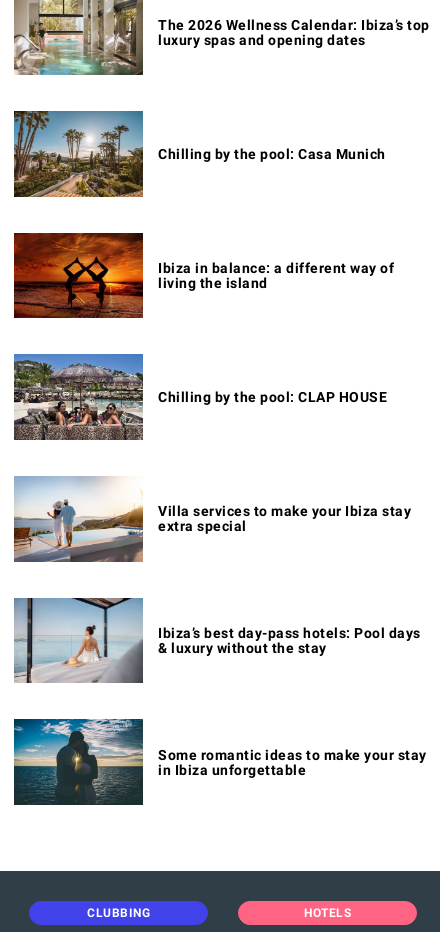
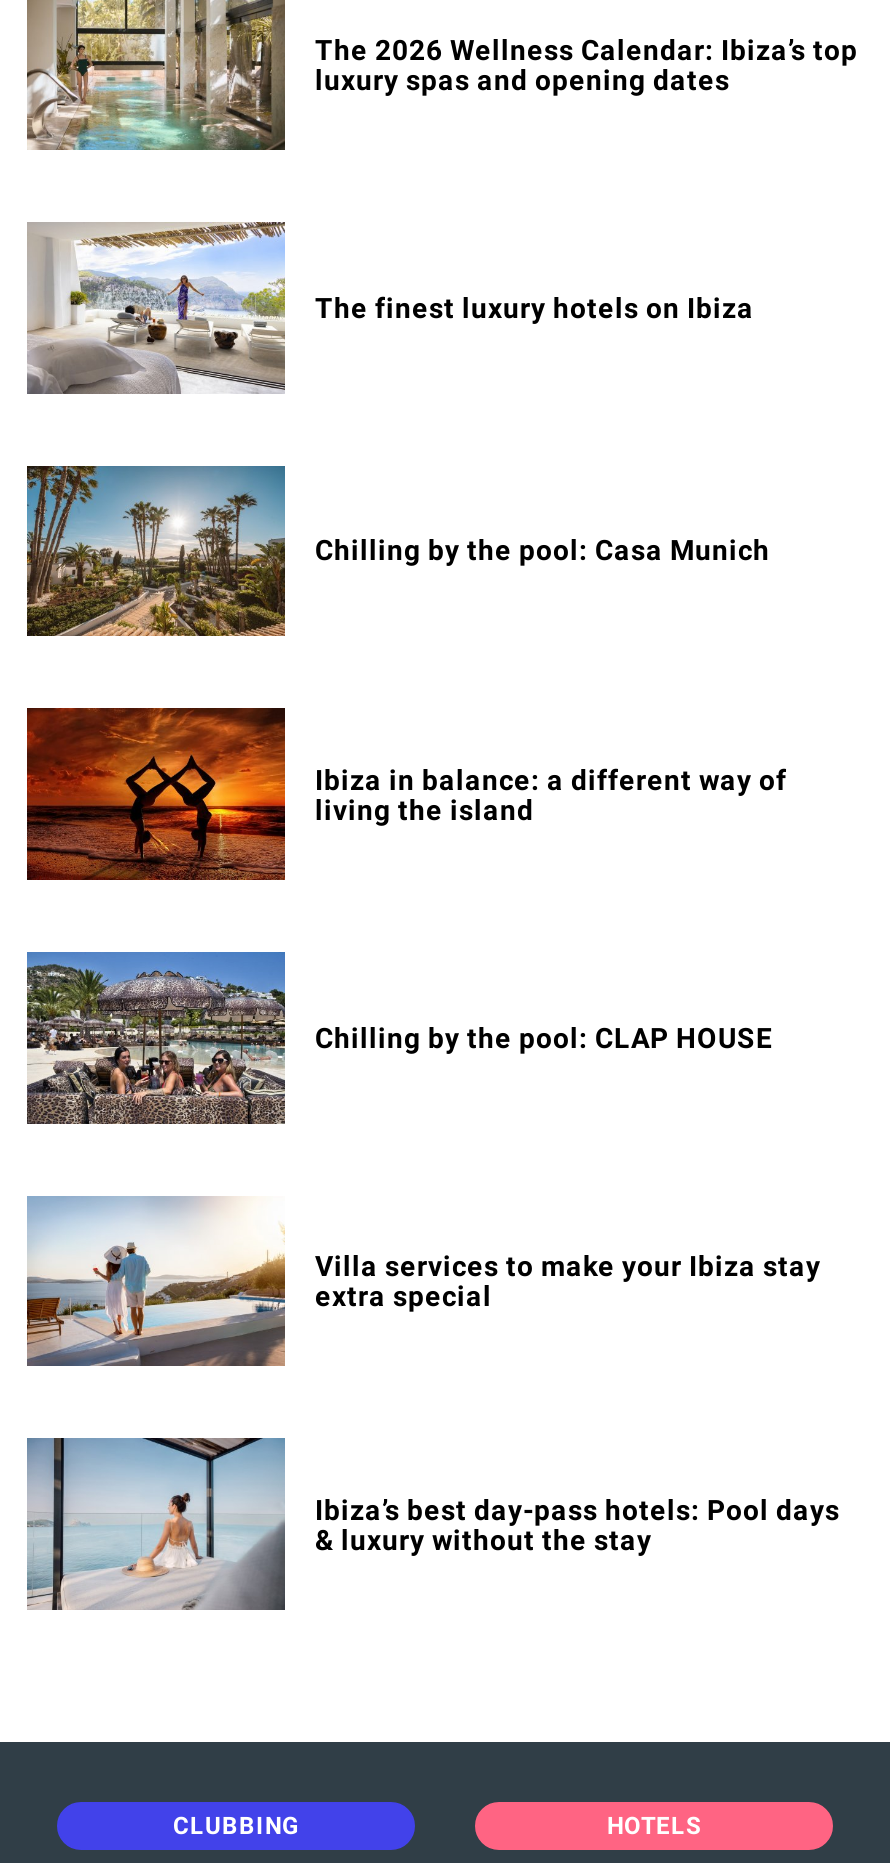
+ [image]
+ The finest luxury hotels on Ibiza

moved down: [image] | Chilling by the pool: Casa Munich | Ibiza in balance: a different way of | ... | Ibiza’s best day-pass hotels: Pool days | & luxury without the stay

- [image]
- Some romantic ideas to make your stay
- in Ibiza unforgettable
